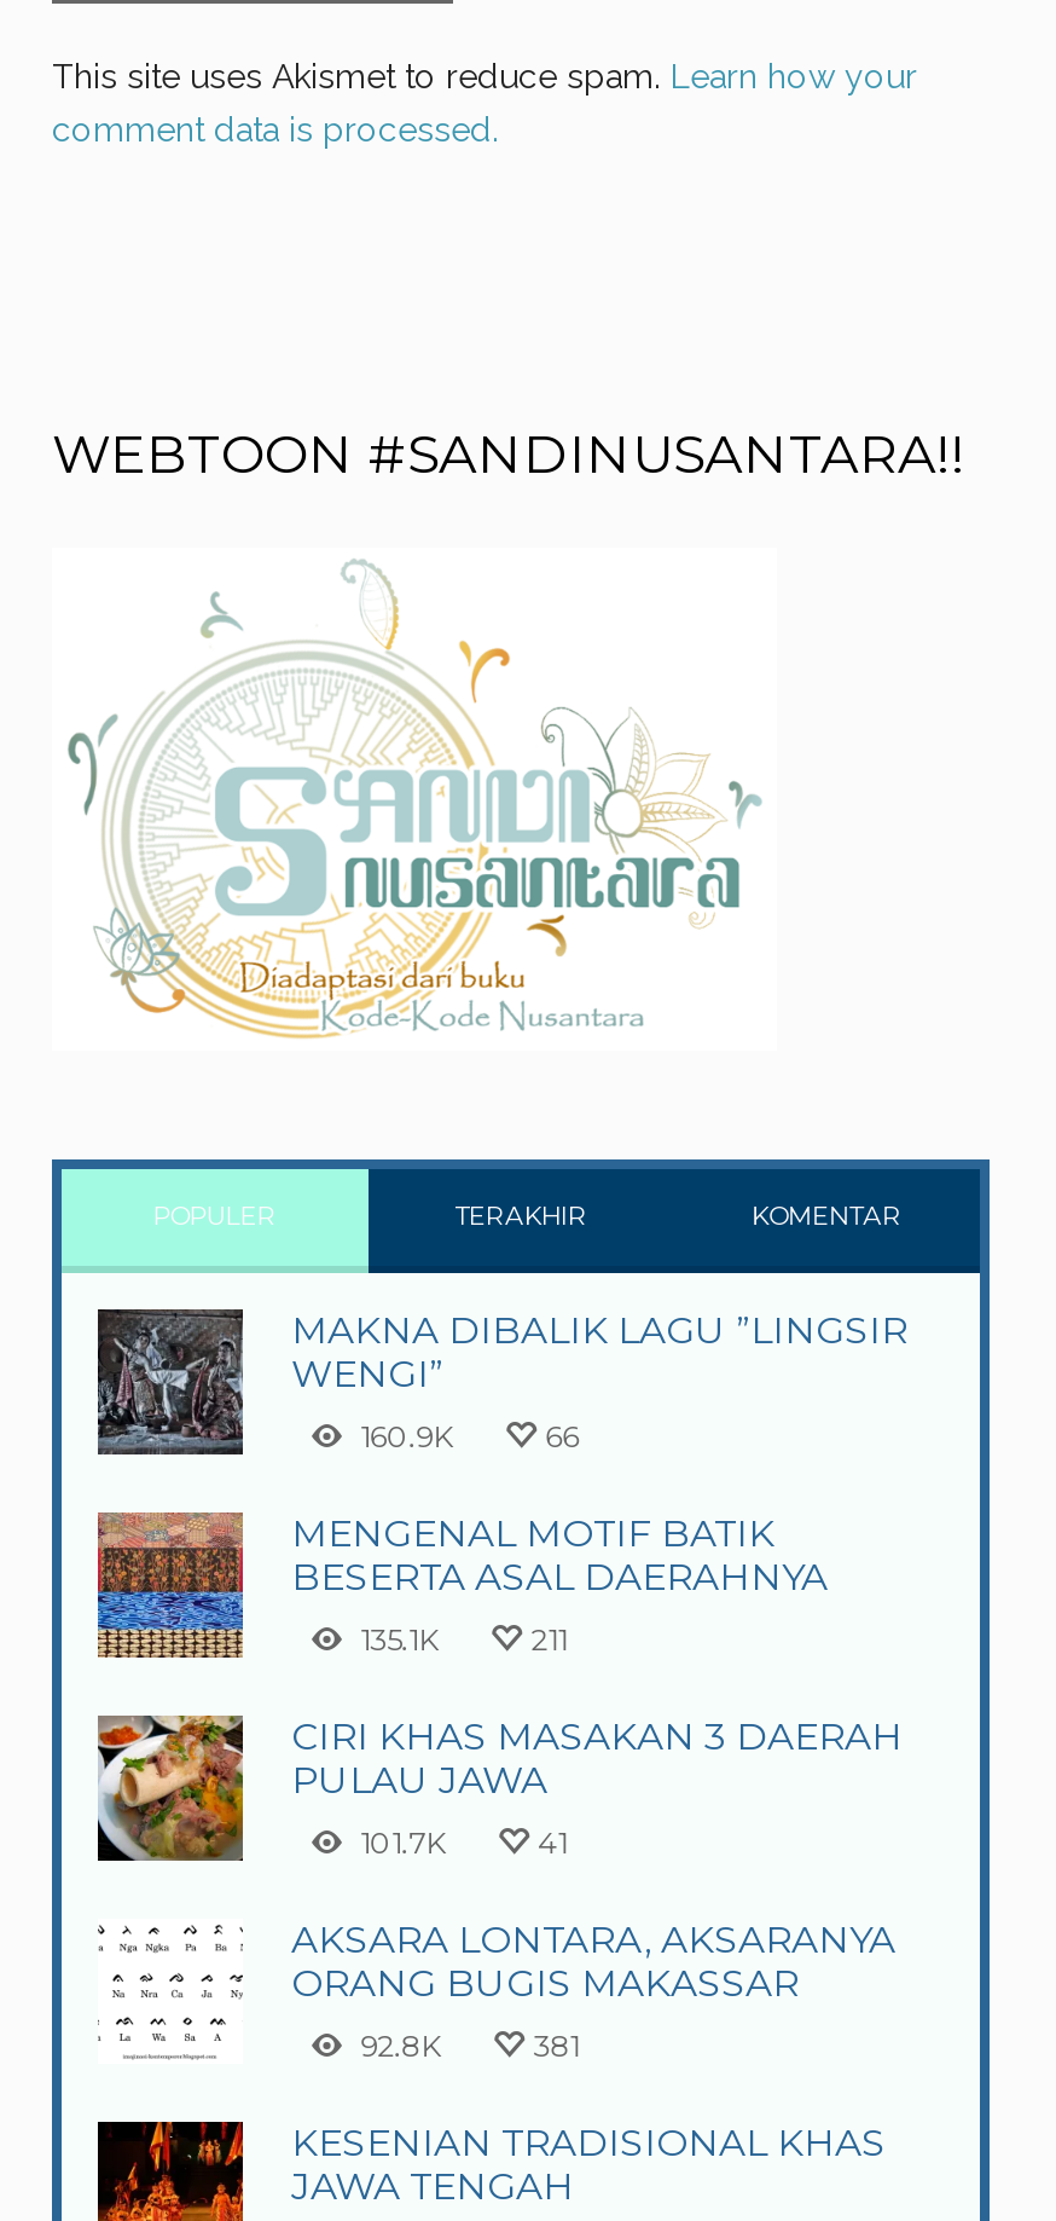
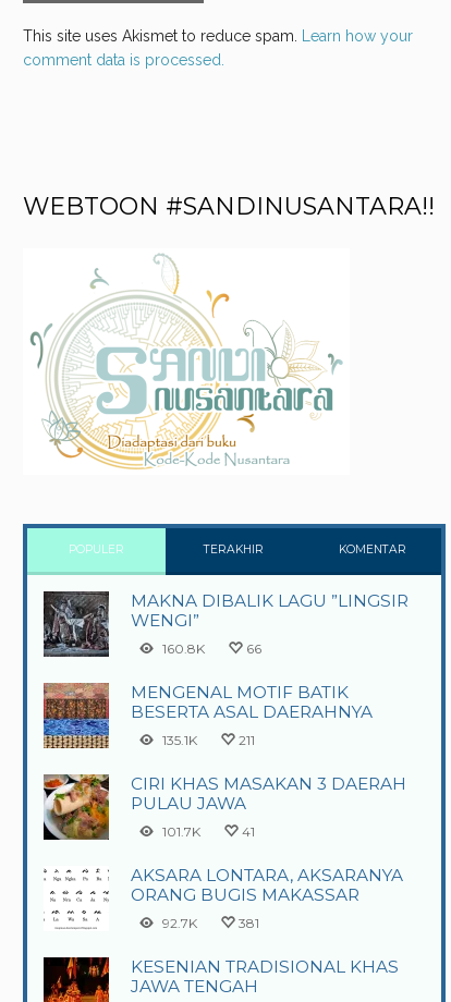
- 160.9K
+ 160.8K

- 92.8K
+ 92.7K
